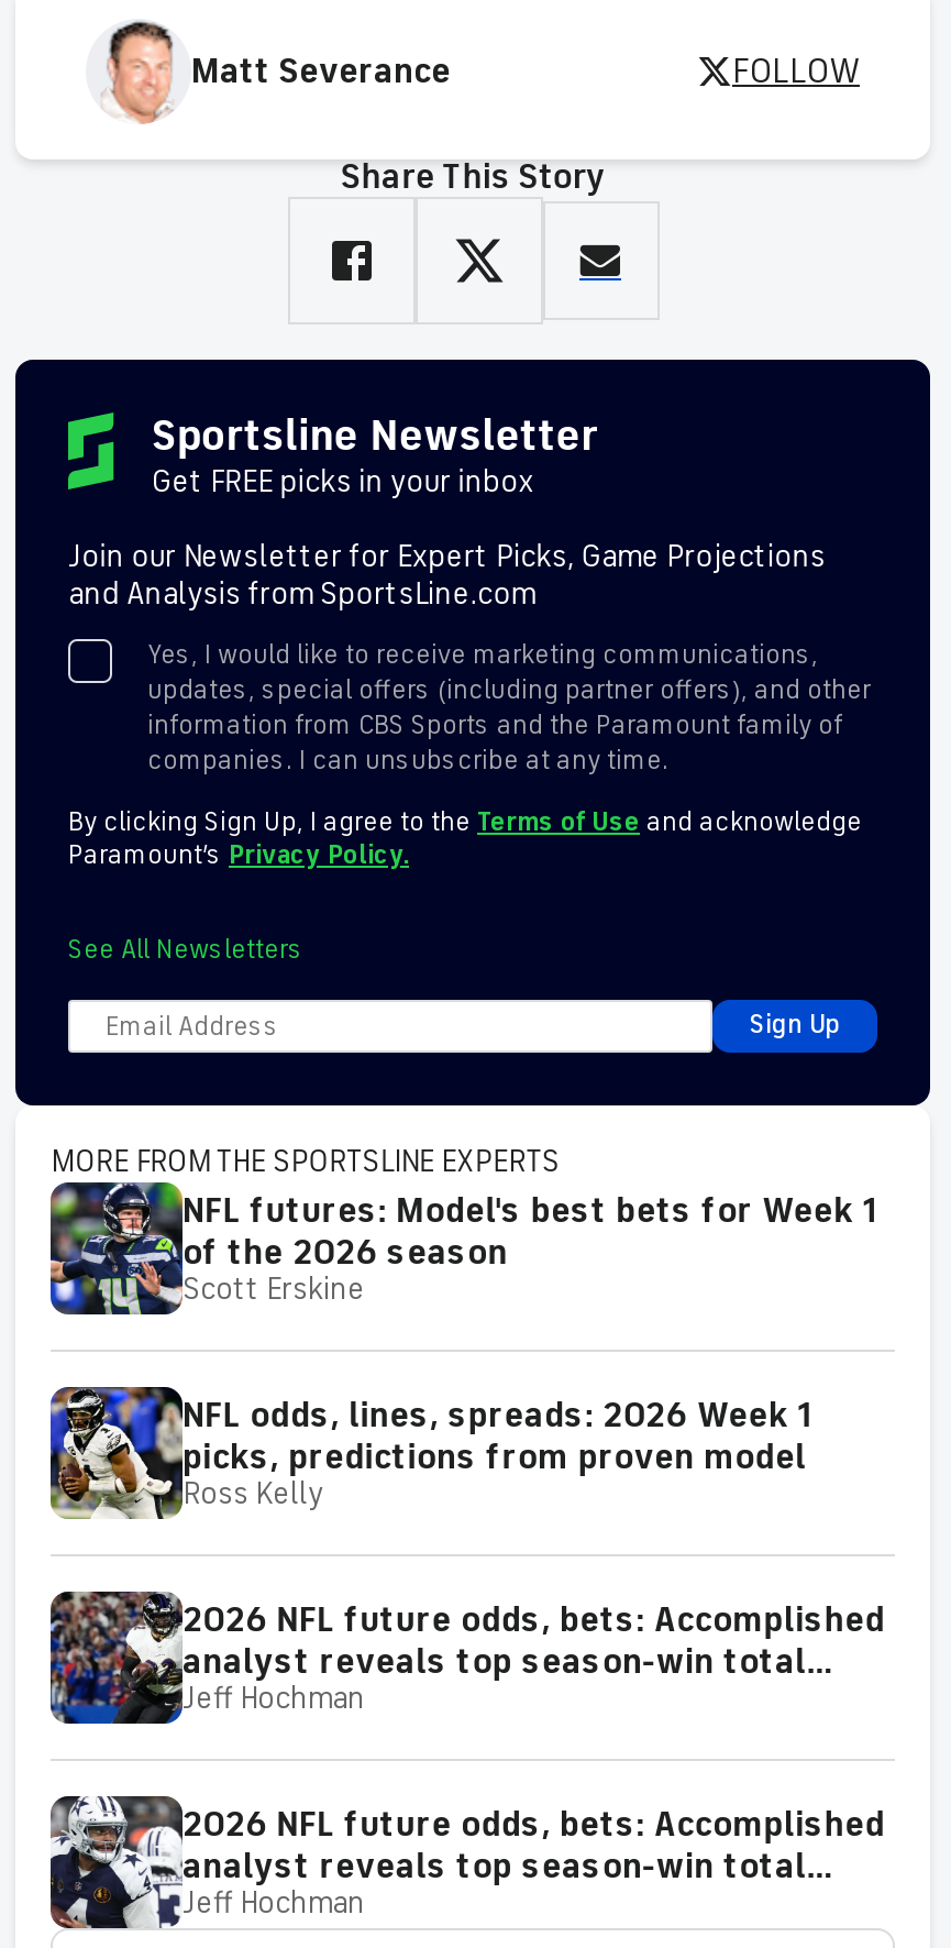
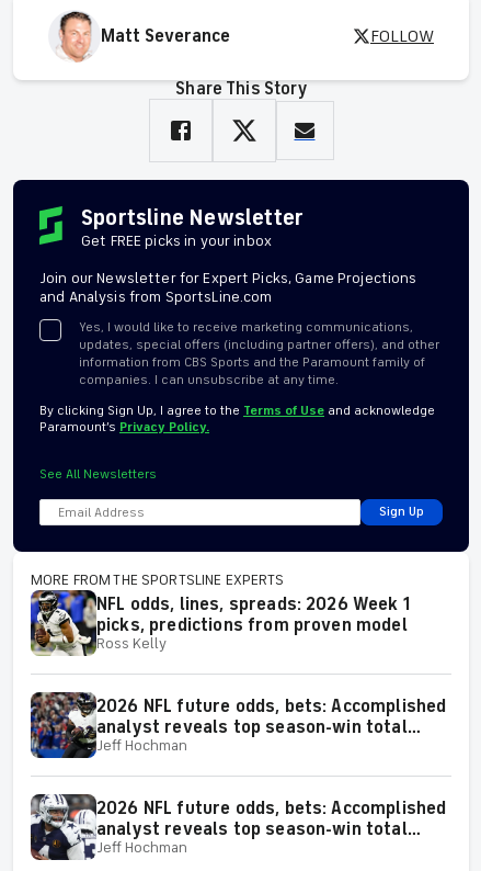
- [image]
- NFL futures: Model's best bets for Week 1
- of the 2026 season
- Scott Erskine
